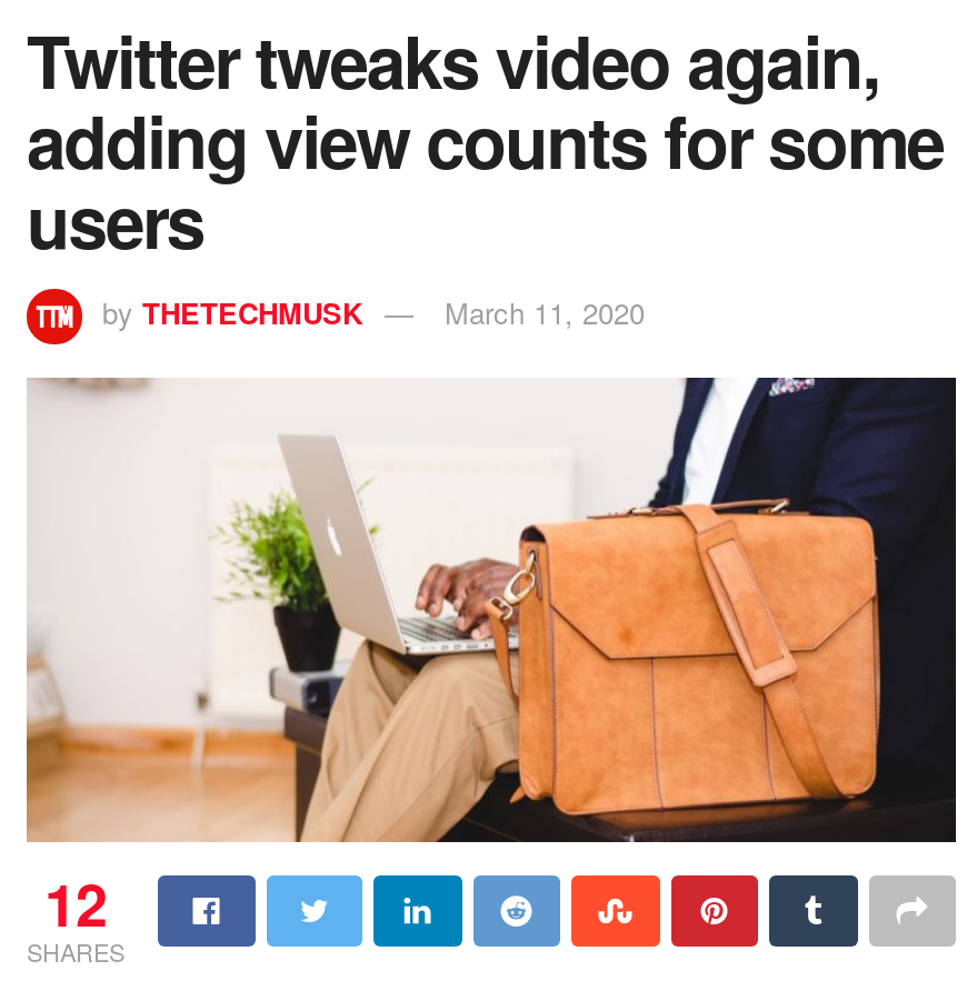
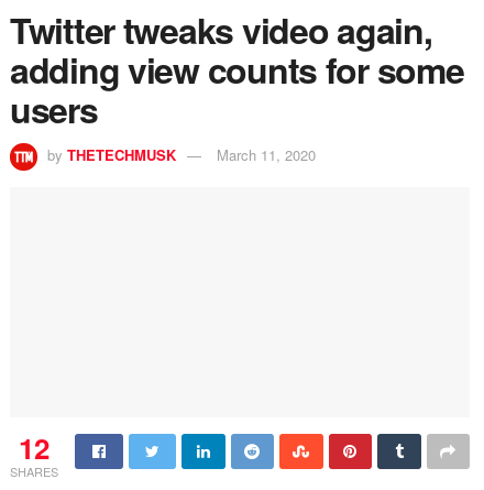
- [image]
